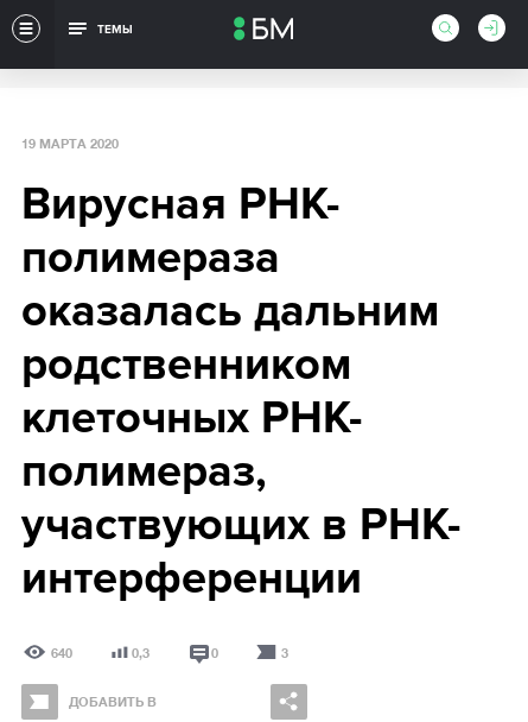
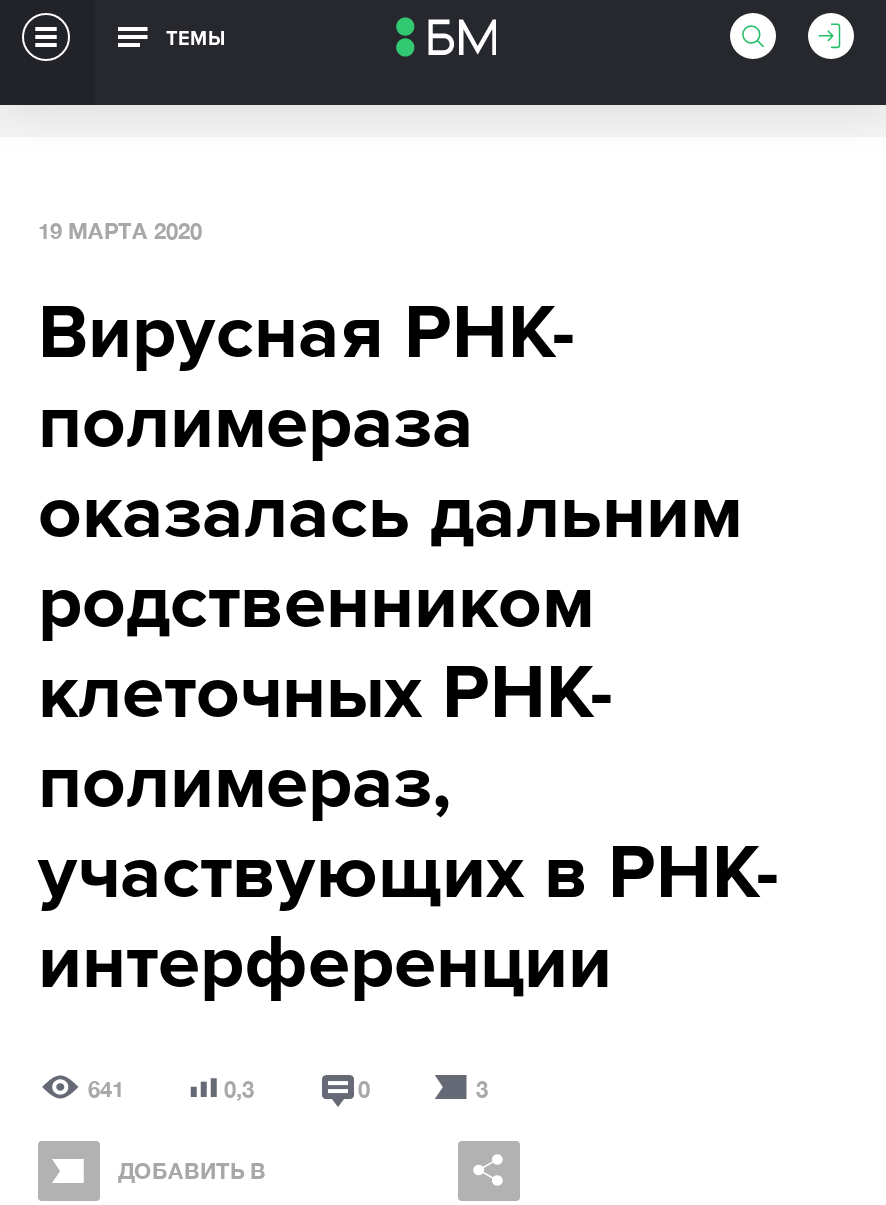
- 640
+ 641
